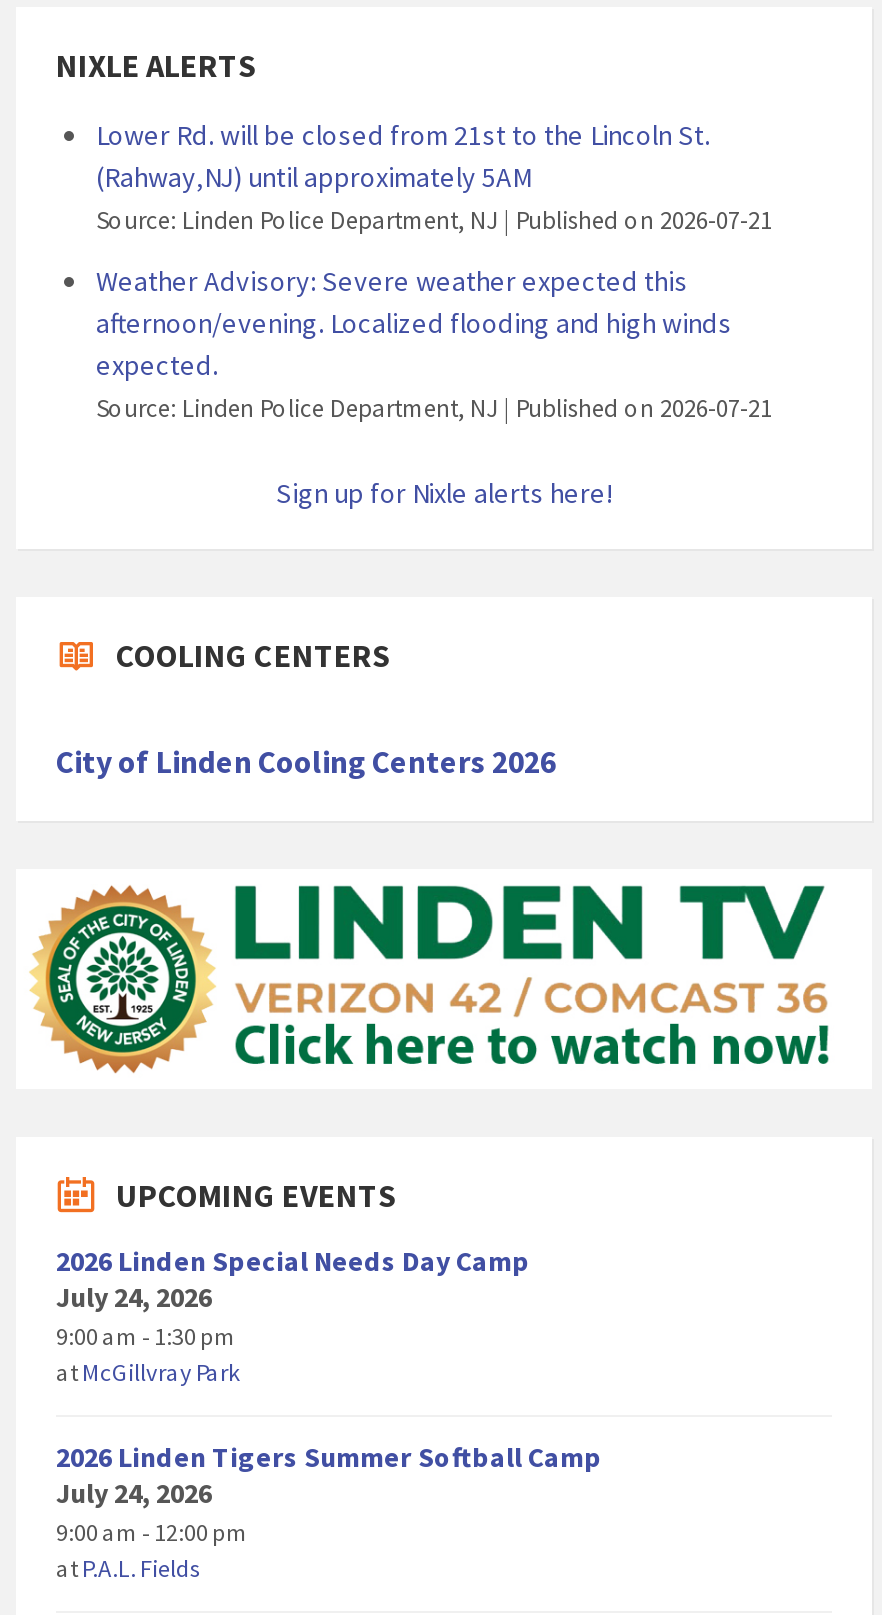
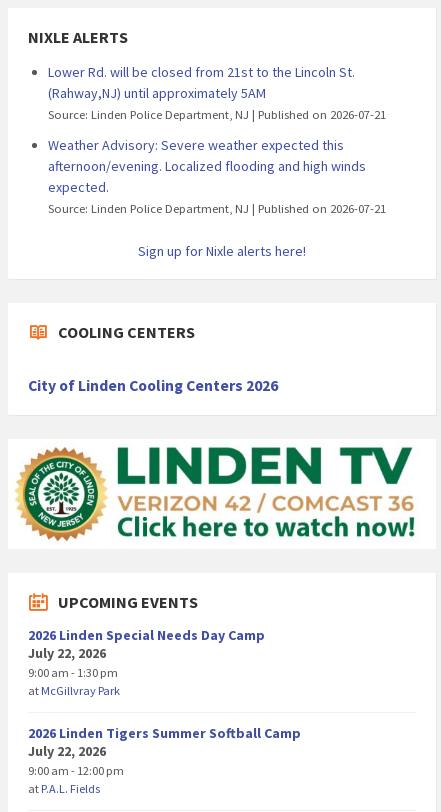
- July 24, 2026
+ July 22, 2026

- July 24, 2026
+ July 22, 2026
